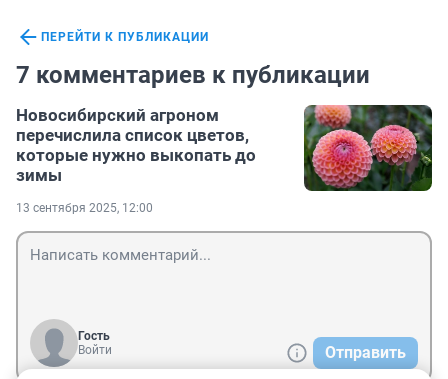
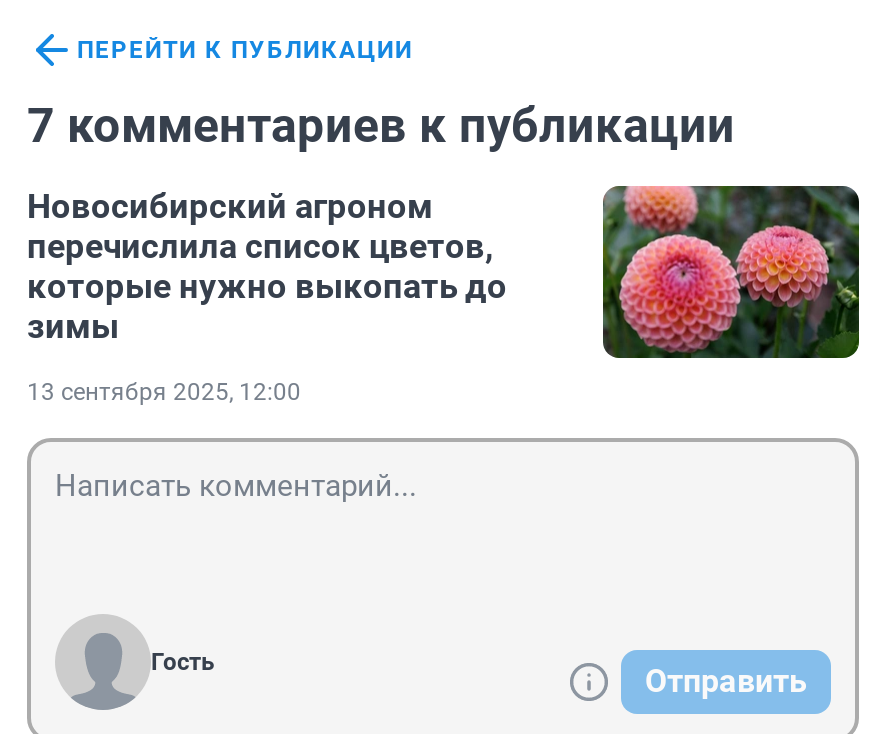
- Войти
